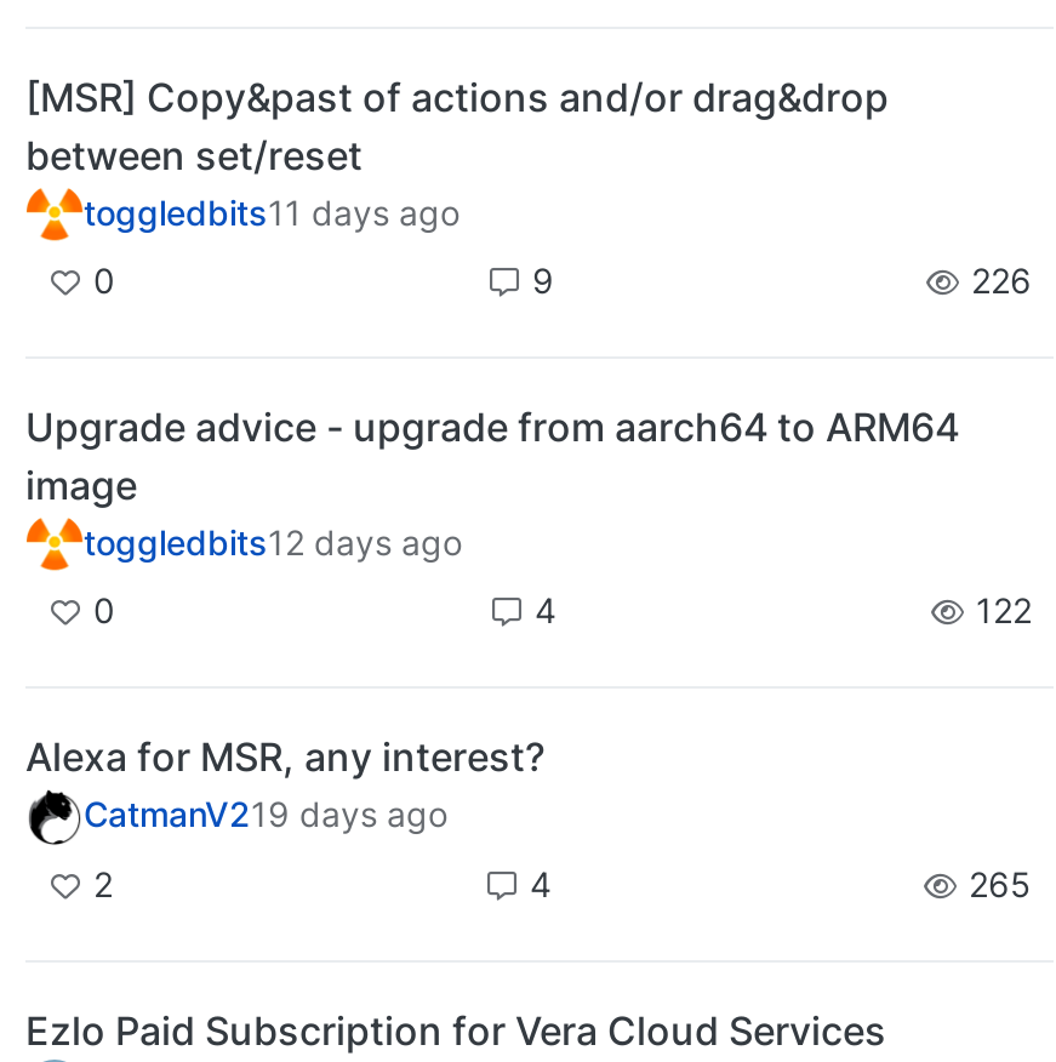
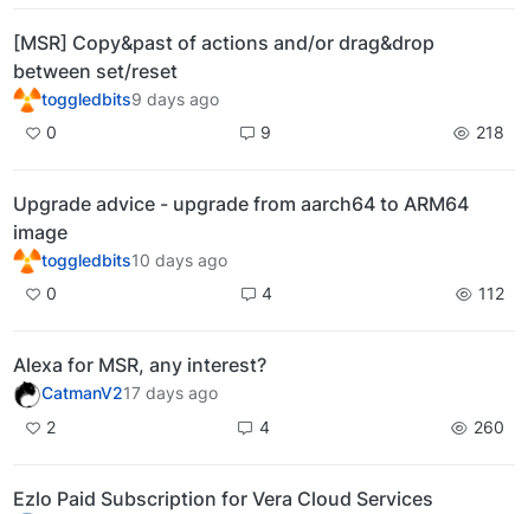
- toggledbits11 days ago
+ toggledbits9 days ago

- 226
+ 218

- toggledbits12 days ago
+ toggledbits10 days ago

- 122
+ 112

- CatmanV219 days ago
+ CatmanV217 days ago

- 265
+ 260
